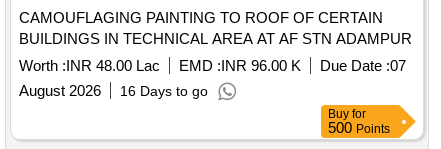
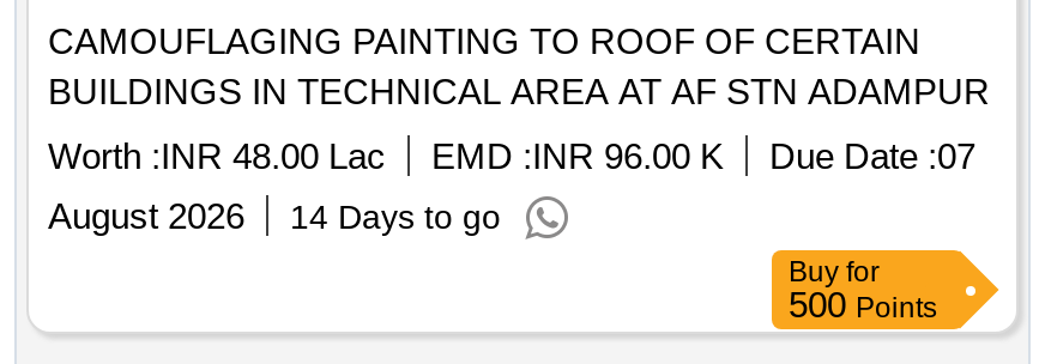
- August 2026 16 Days to go
+ August 2026 14 Days to go
